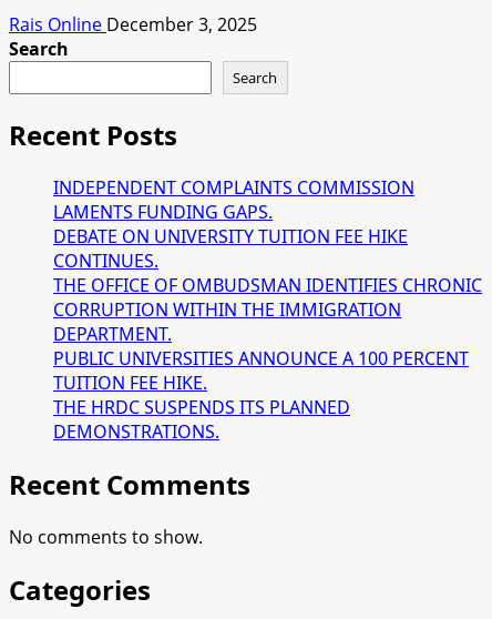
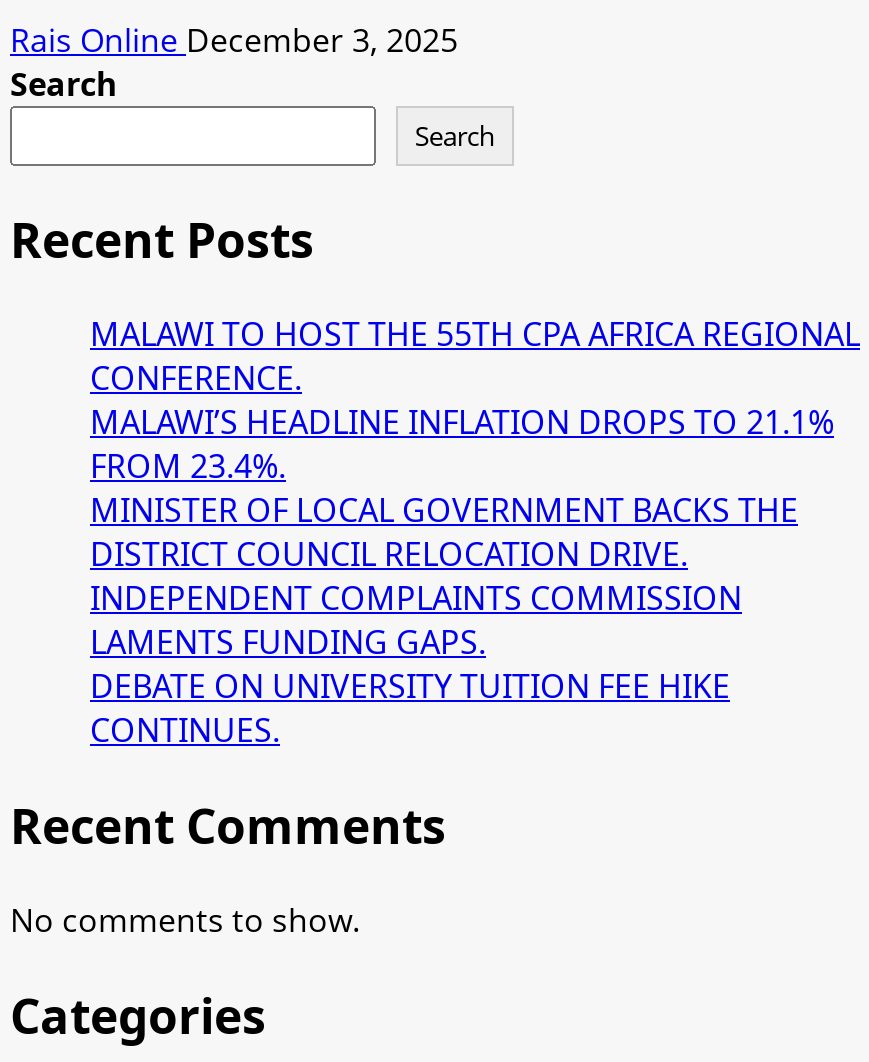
+ MALAWI TO HOST THE 55TH CPA AFRICA REGIONAL
+ CONFERENCE.
+ MALAWI’S HEADLINE INFLATION DROPS TO 21.1%
+ FROM 23.4%.
+ MINISTER OF LOCAL GOVERNMENT BACKS THE
+ DISTRICT COUNCIL RELOCATION DRIVE.

moved down: INDEPENDENT COMPLAINTS COMMISSION | LAMENTS FUNDING GAPS. | DEBATE ON UNIVERSITY TUITION FEE HIKE | CONTINUES.

- THE OFFICE OF OMBUDSMAN IDENTIFIES CHRONIC
- CORRUPTION WITHIN THE IMMIGRATION
- DEPARTMENT.
- PUBLIC UNIVERSITIES ANNOUNCE A 100 PERCENT
- TUITION FEE HIKE.
- THE HRDC SUSPENDS ITS PLANNED
- DEMONSTRATIONS.
